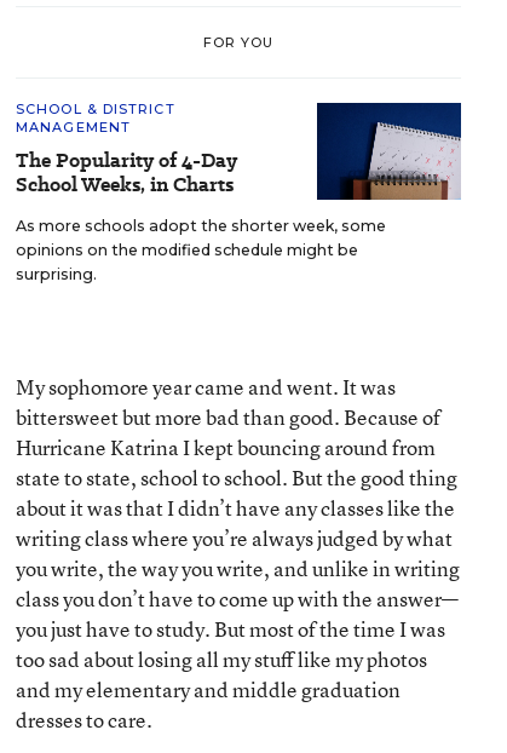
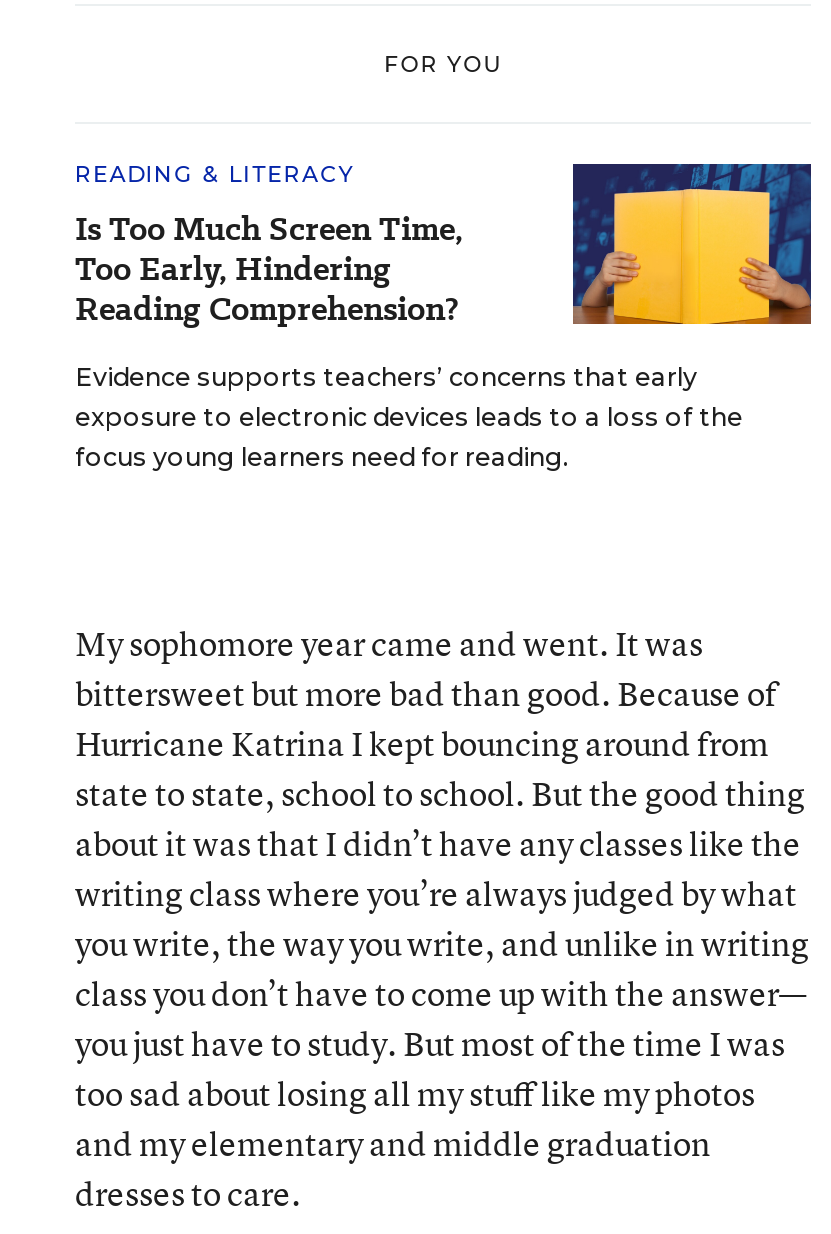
- SCHOOL & DISTRICT
- MANAGEMENT
- The Popularity of 4-Day
- School Weeks, in Charts
+ READING & LITERACY
+ Is Too Much Screen Time,
+ Too Early, Hindering
+ Reading Comprehension?

- [image]
- As more schools adopt the shorter week, some
- opinions on the modified schedule might be
- surprising.
+ [image]
+ Evidence supports teachers’ concerns that early
+ exposure to electronic devices leads to a loss of the
+ focus young learners need for reading.
